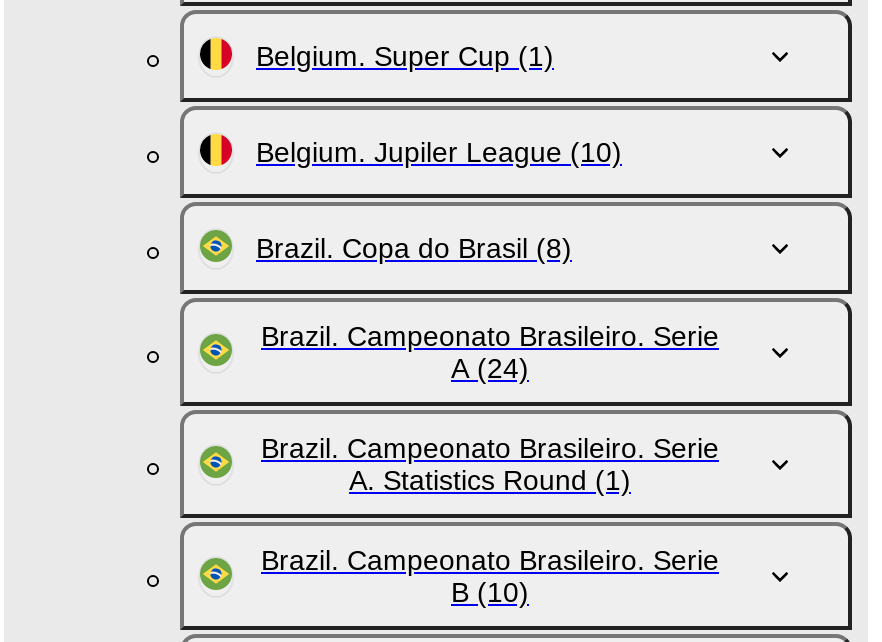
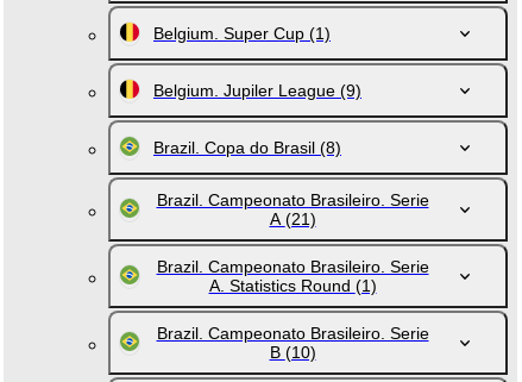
- Belgium. Jupiler League (10)
+ Belgium. Jupiler League (9)

- A (24)
+ A (21)
